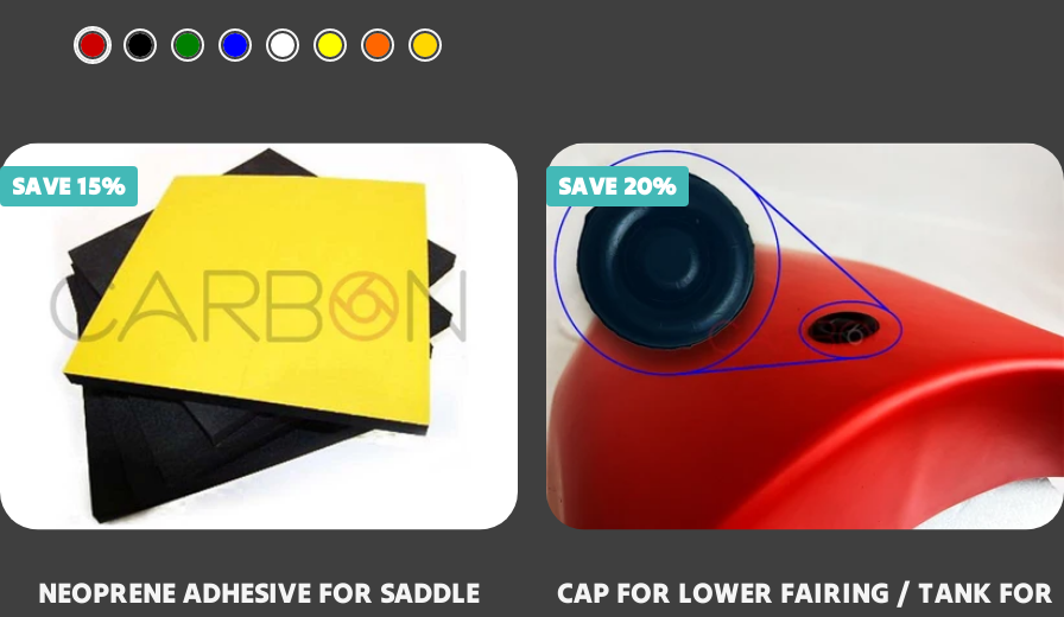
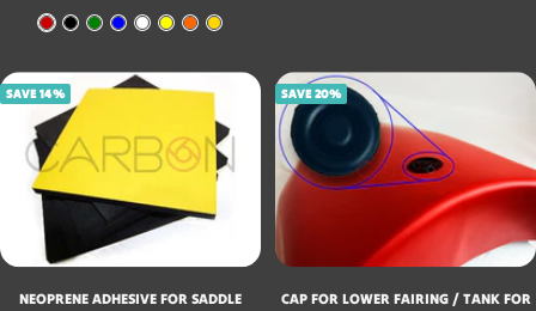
- SAVE 15%
+ SAVE 14%
